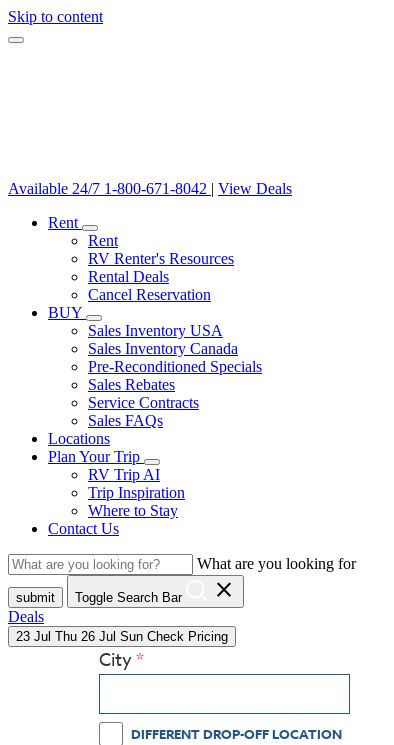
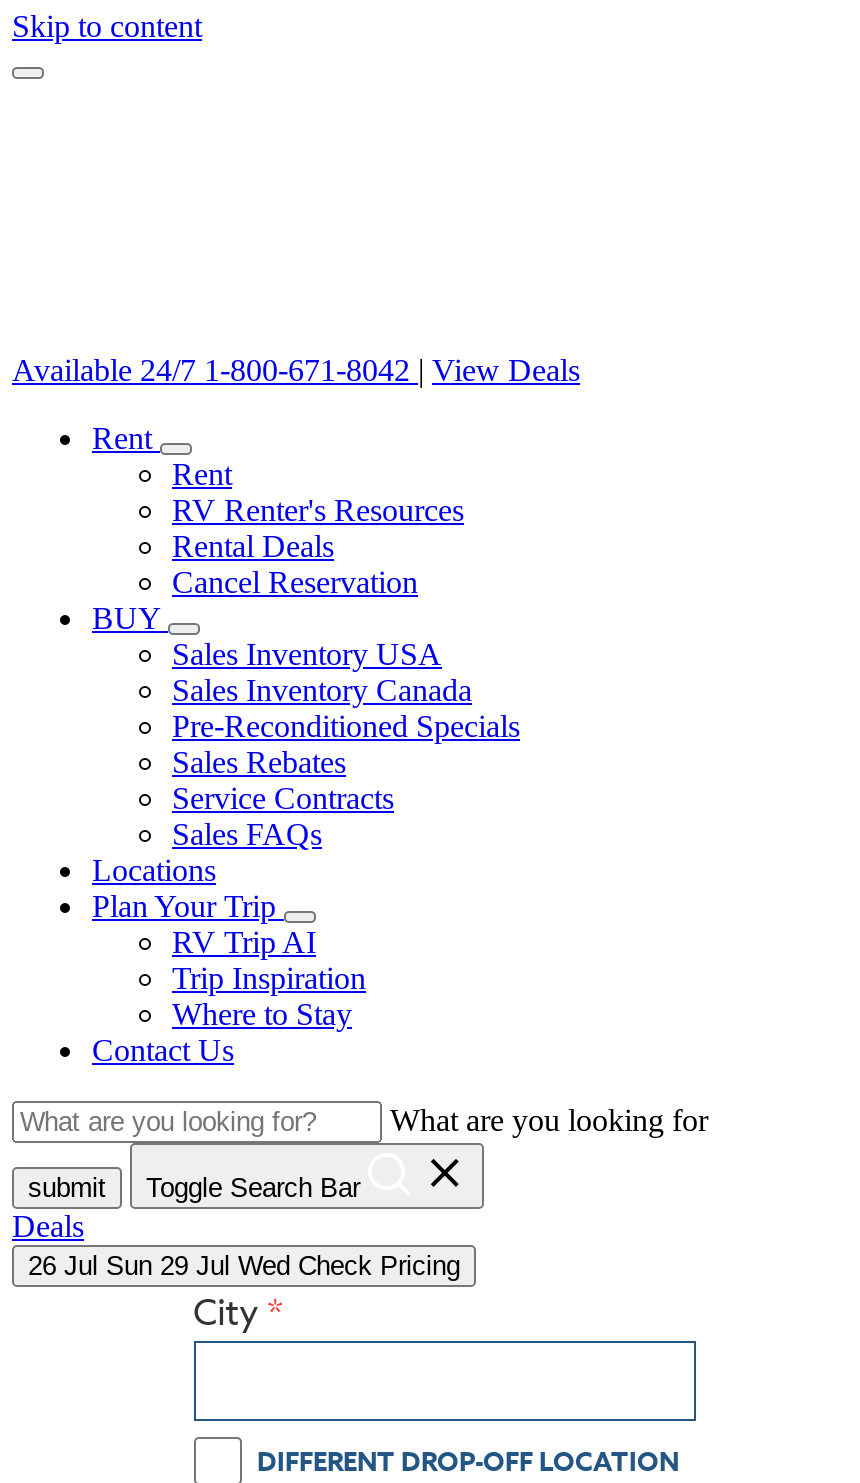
- 23 Jul Thu 26 Jul Sun Check Pricing
+ 26 Jul Sun 29 Jul Wed Check Pricing
